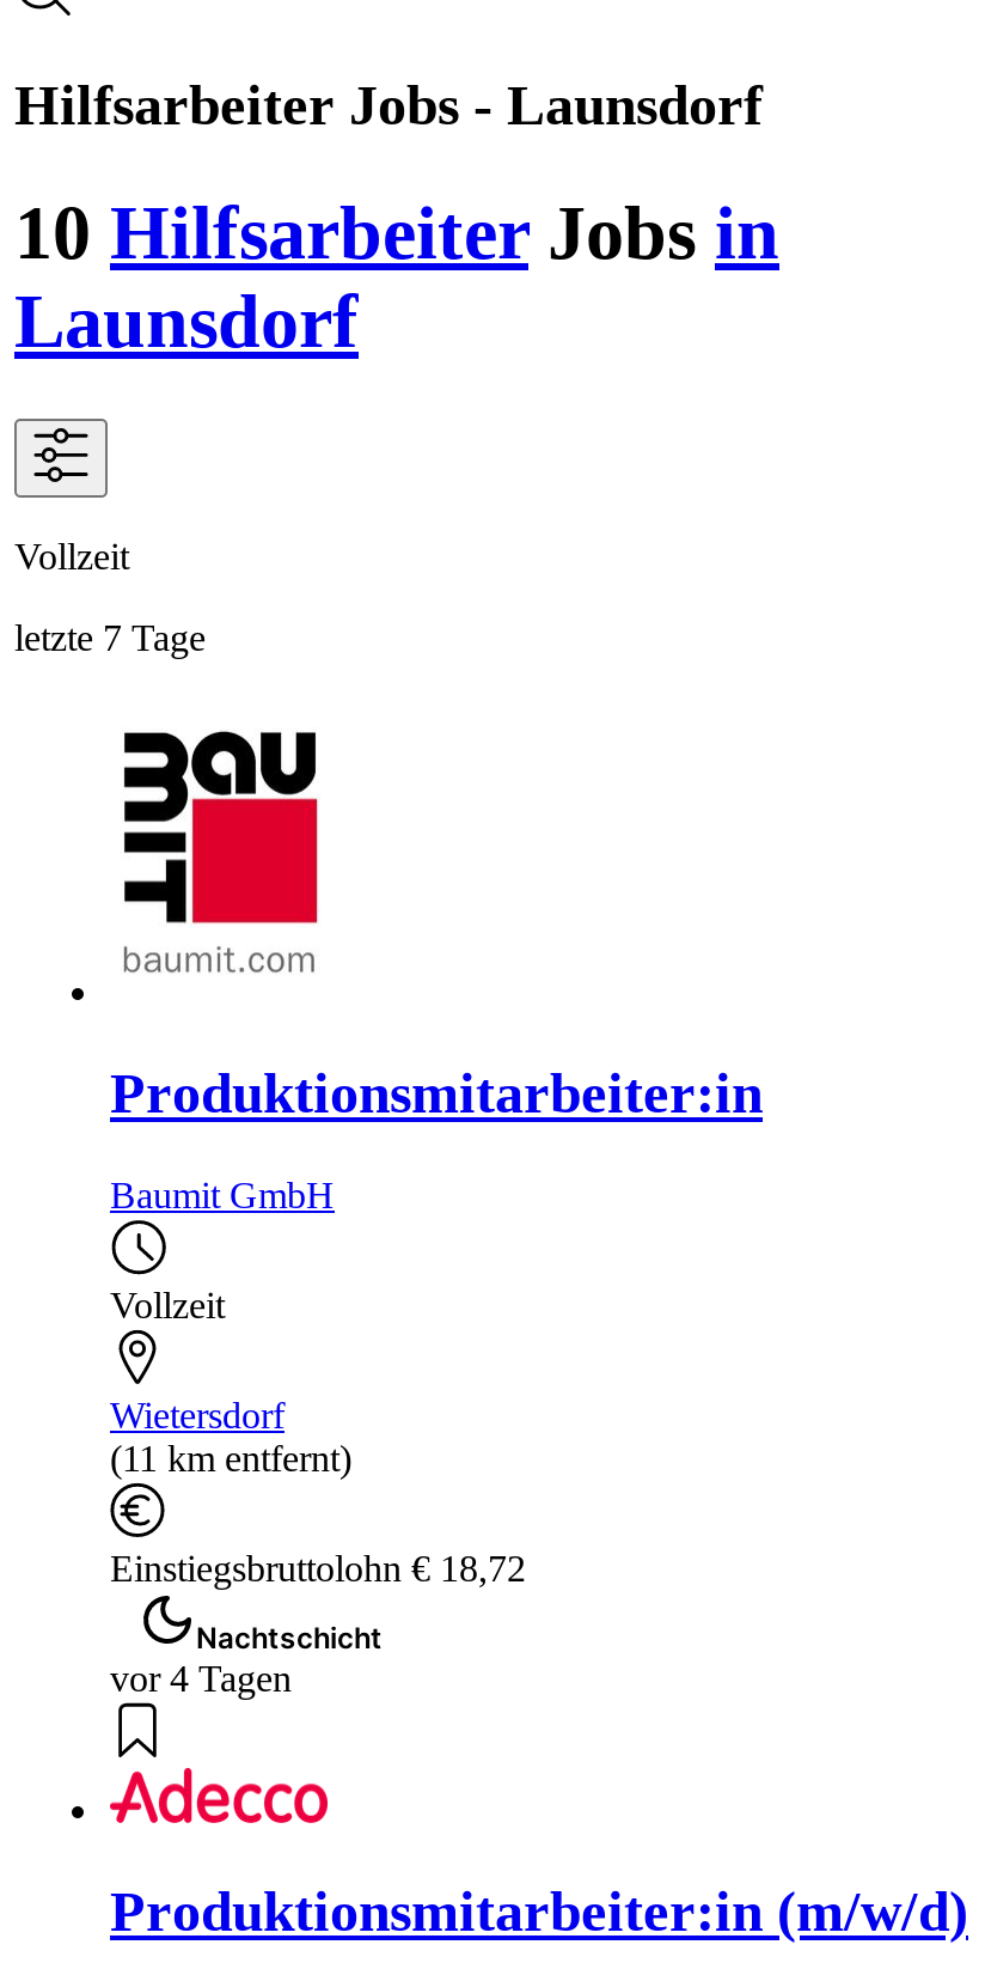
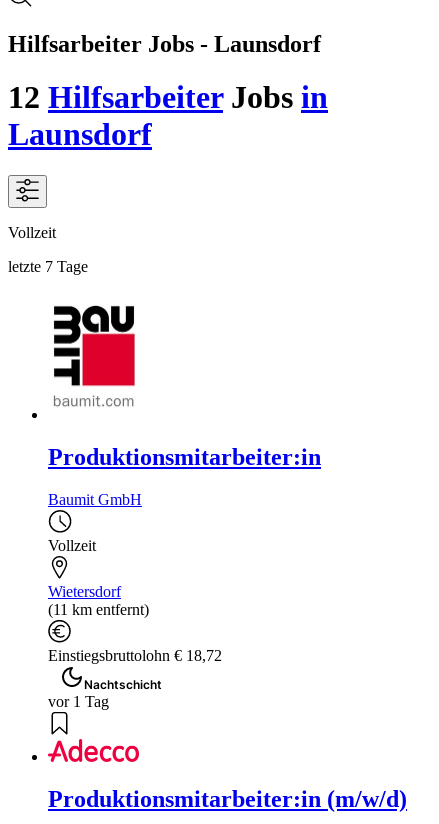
- 10 Hilfsarbeiter Jobs in
+ 12 Hilfsarbeiter Jobs in

- vor 4 Tagen
+ vor 1 Tag
